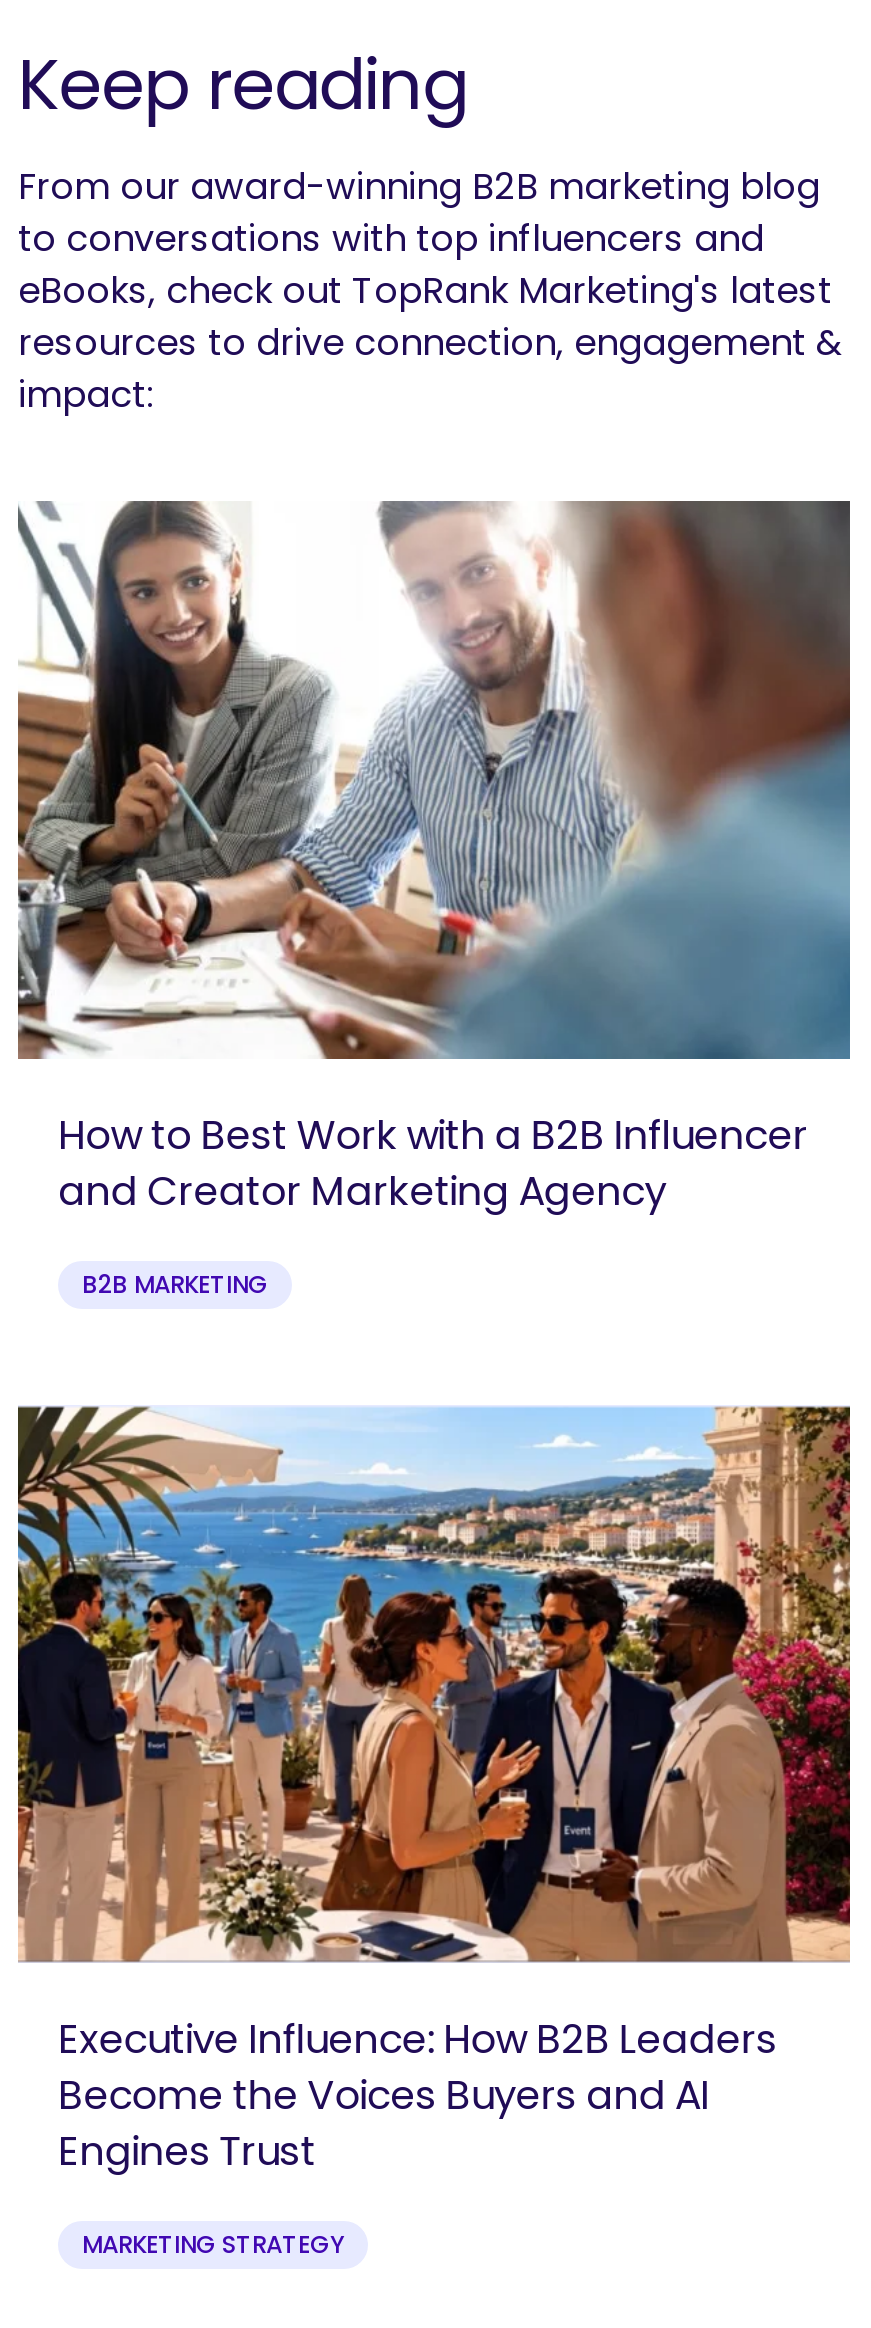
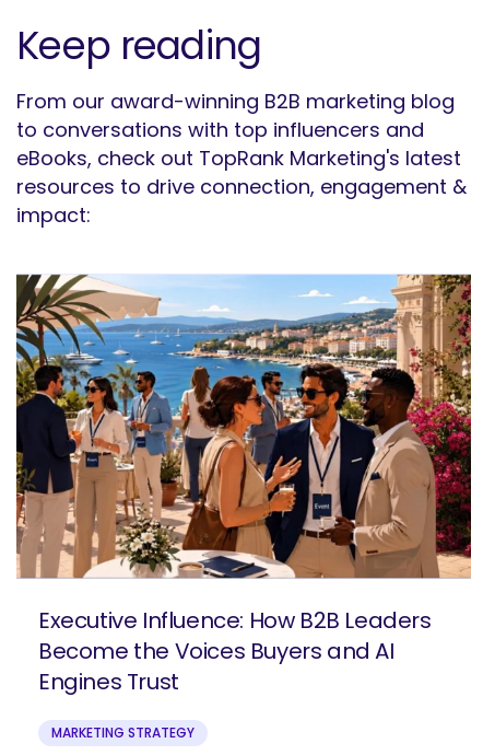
- [image]
- How to Best Work with a B2B Influencer
- and Creator Marketing Agency
- B2B MARKETING
